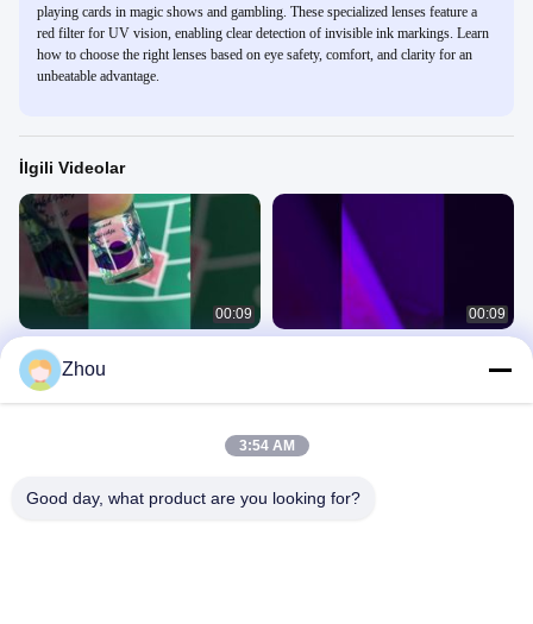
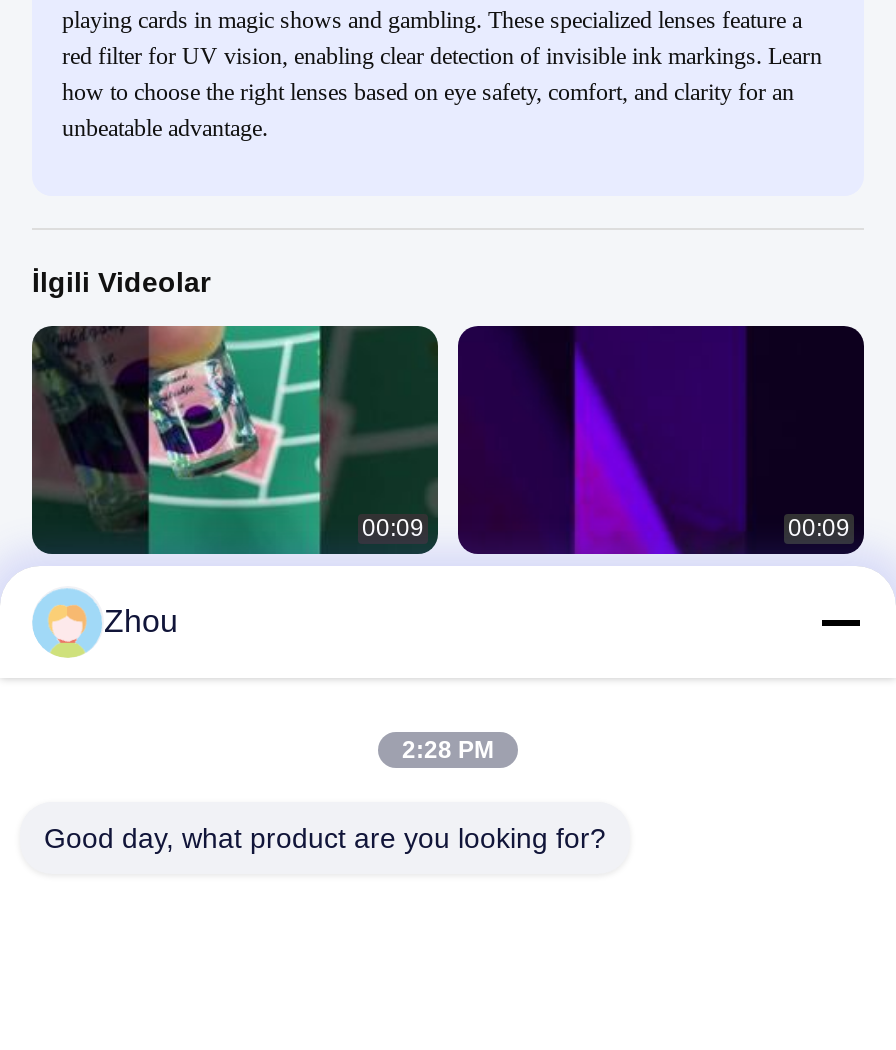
- 3:54 AM
+ 2:28 PM
